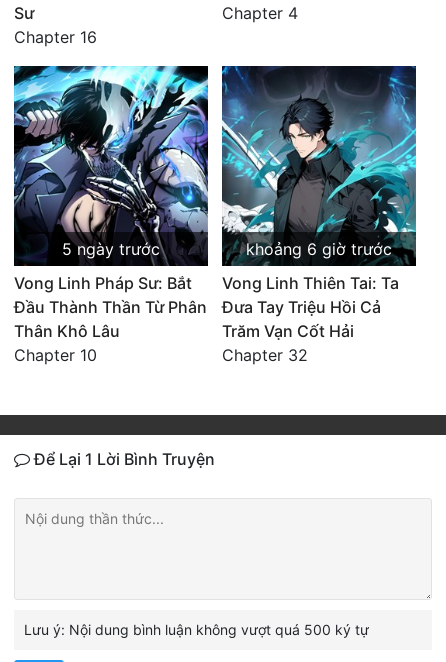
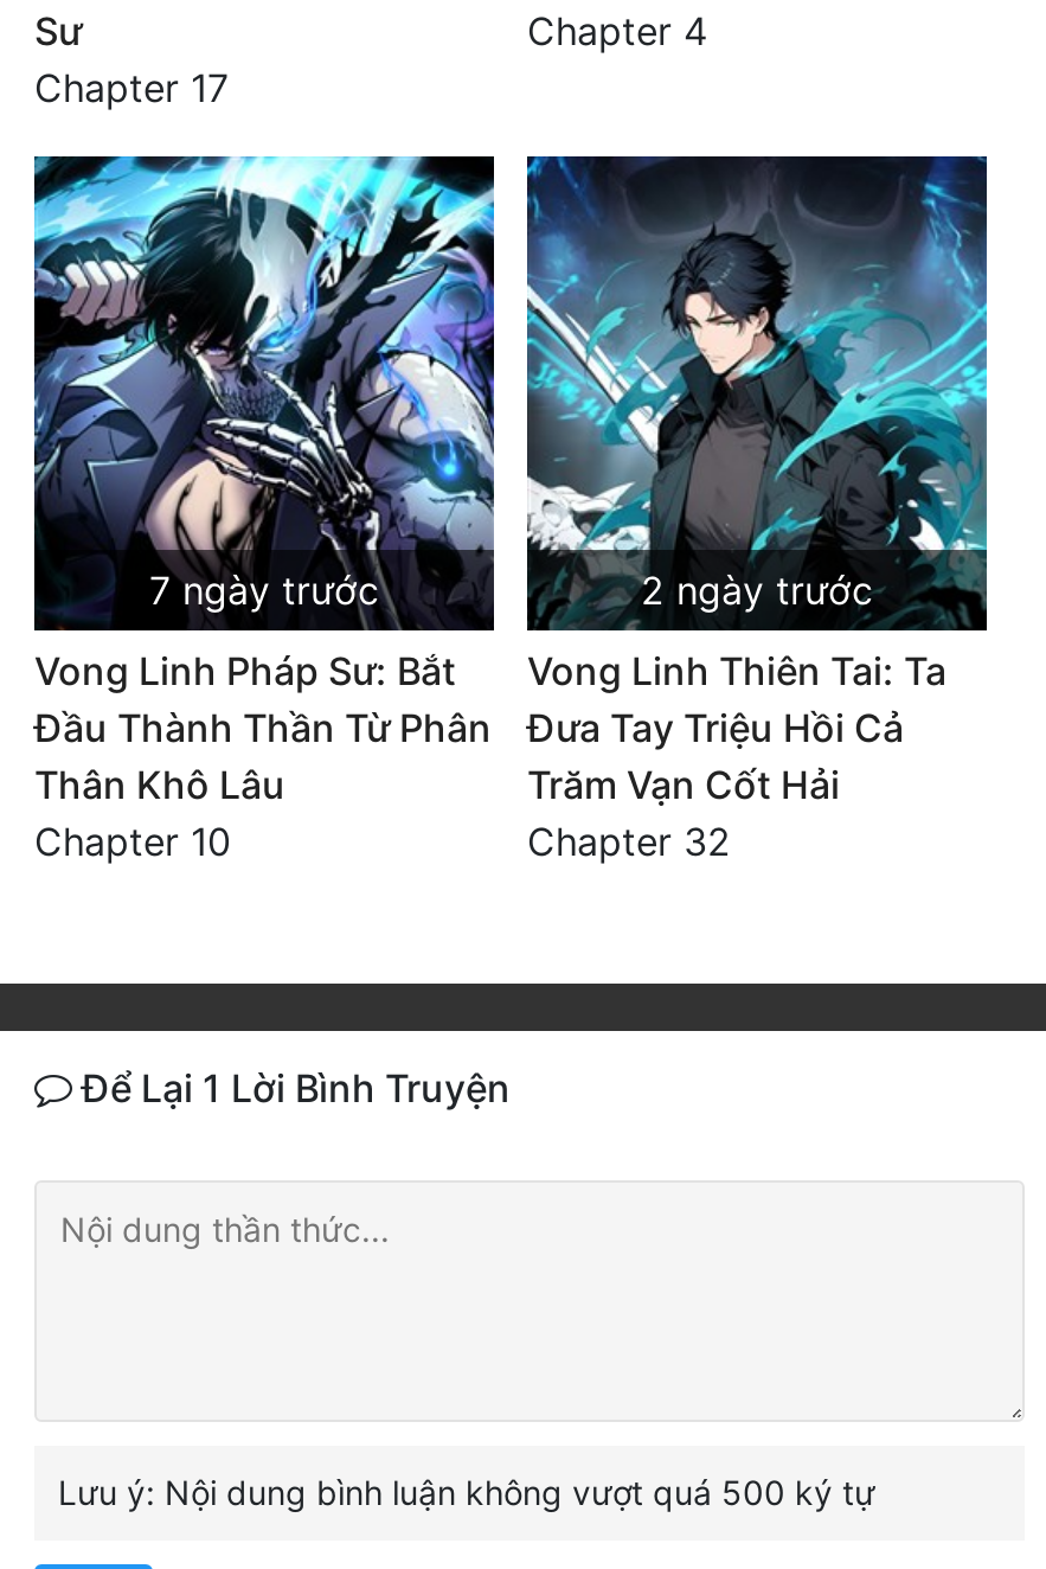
- Chapter 16
+ Chapter 17

- 5 ngày trước
+ 7 ngày trước

- khoảng 6 giờ trước
+ 2 ngày trước
